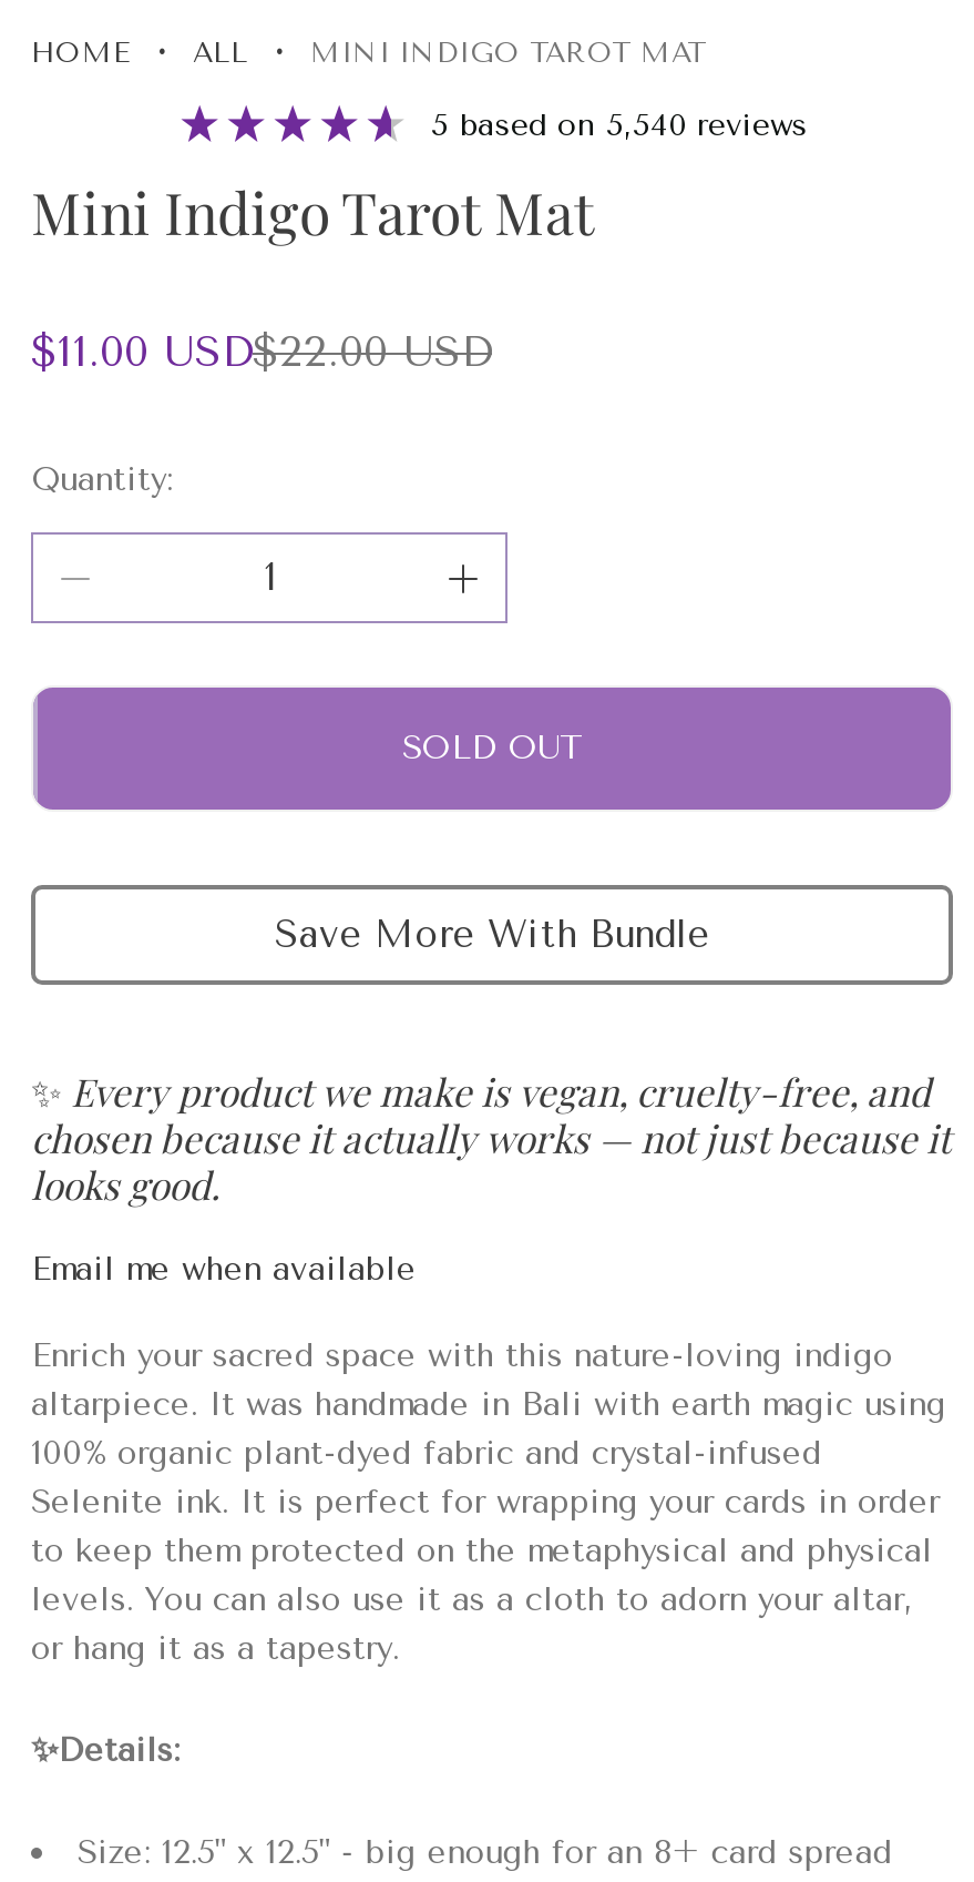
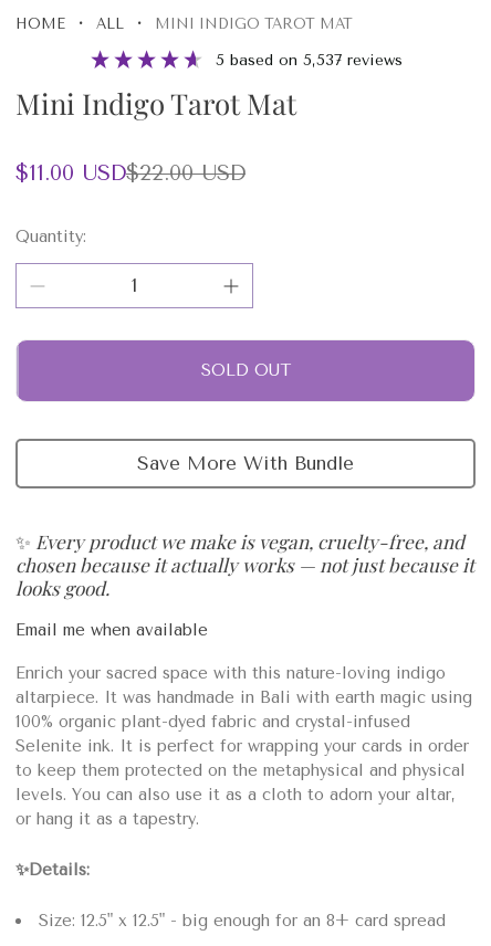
- 5 based on 5,540 reviews
+ 5 based on 5,537 reviews
